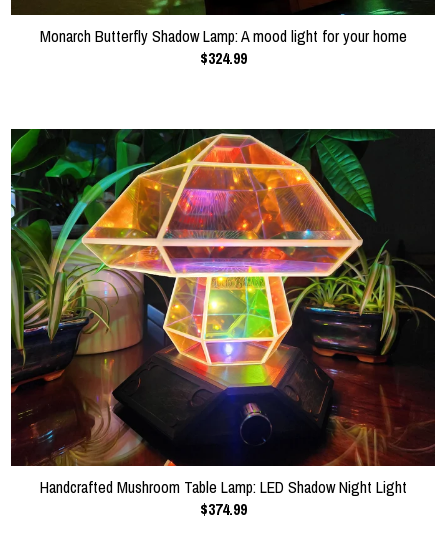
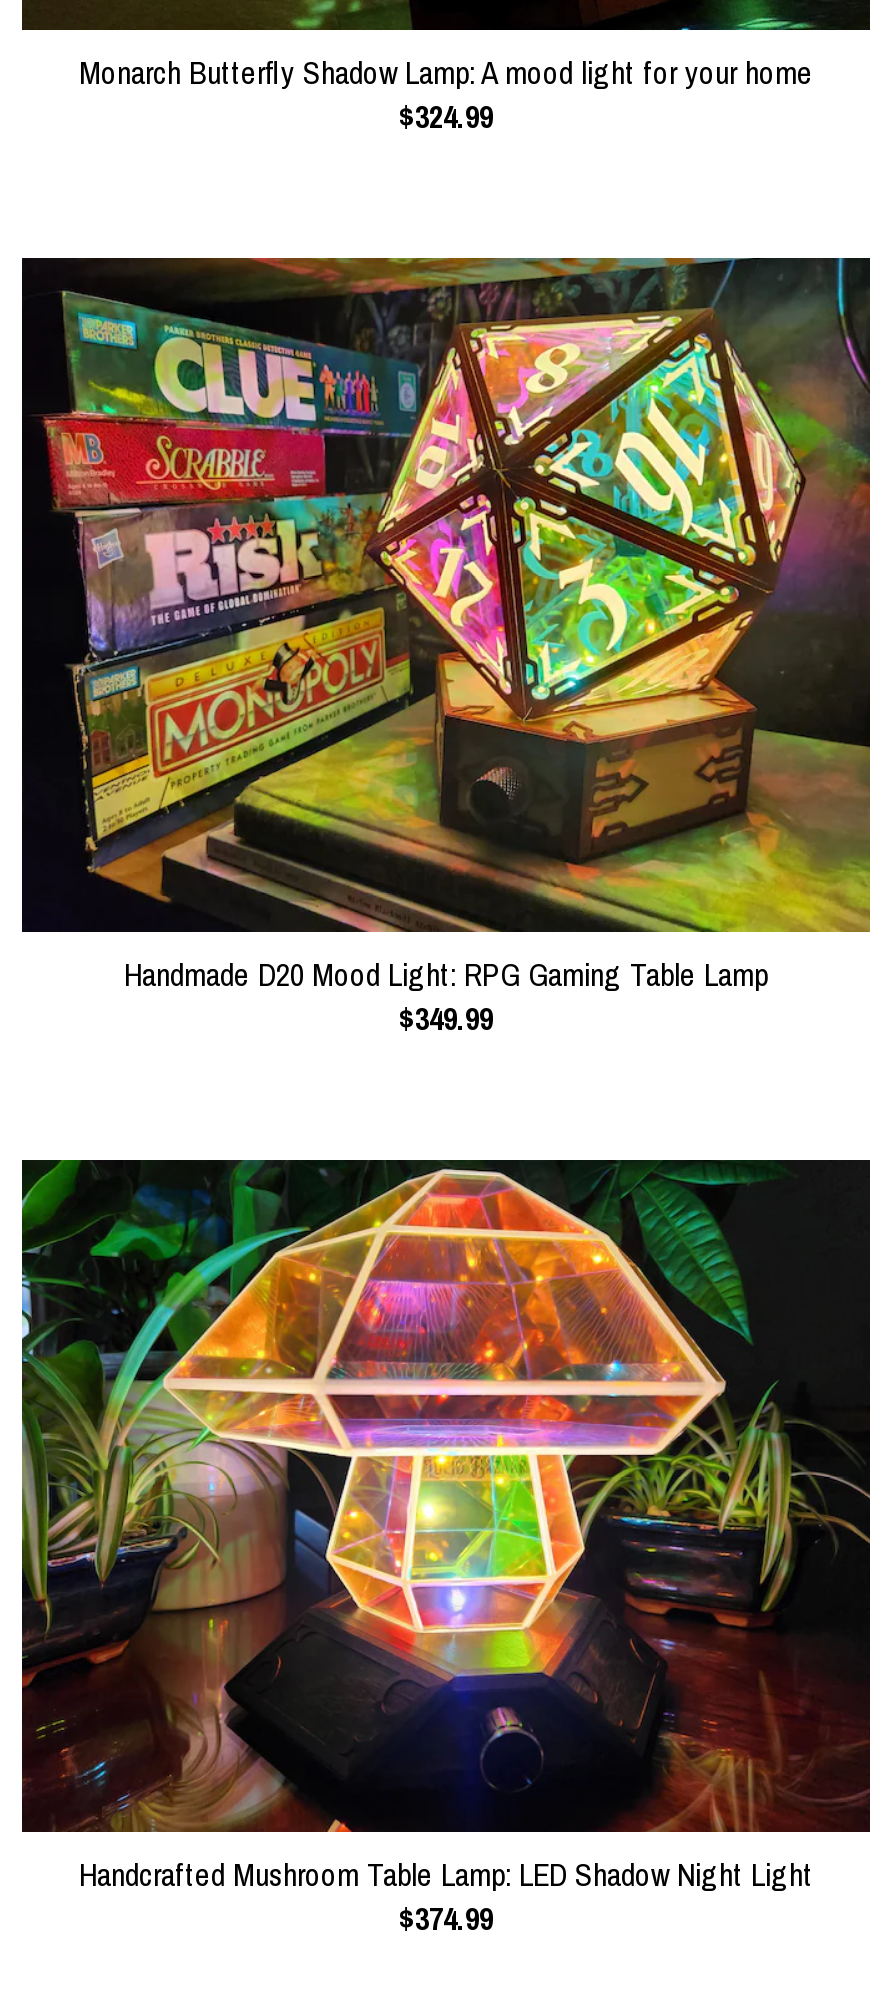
+ [image]
+ Handmade D20 Mood Light: RPG Gaming Table Lamp
+ $349.99
